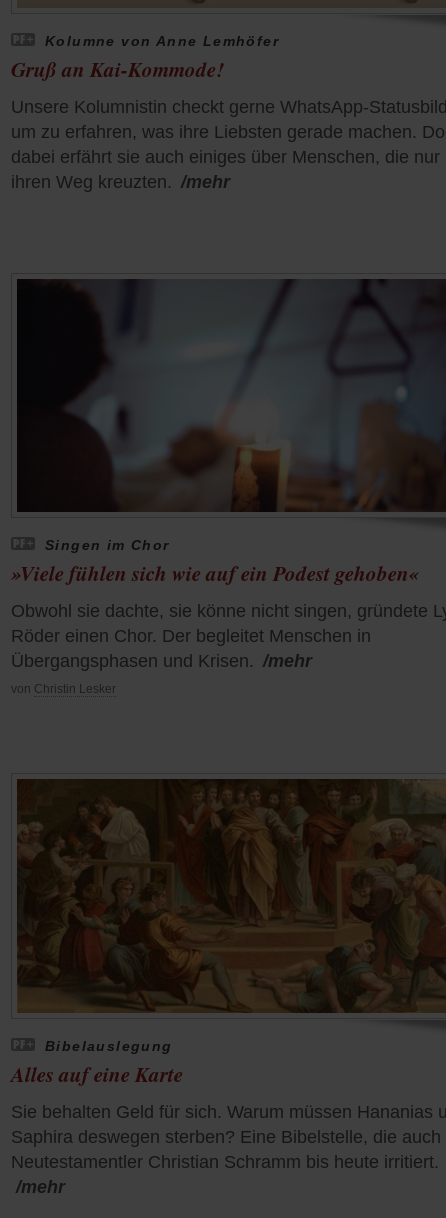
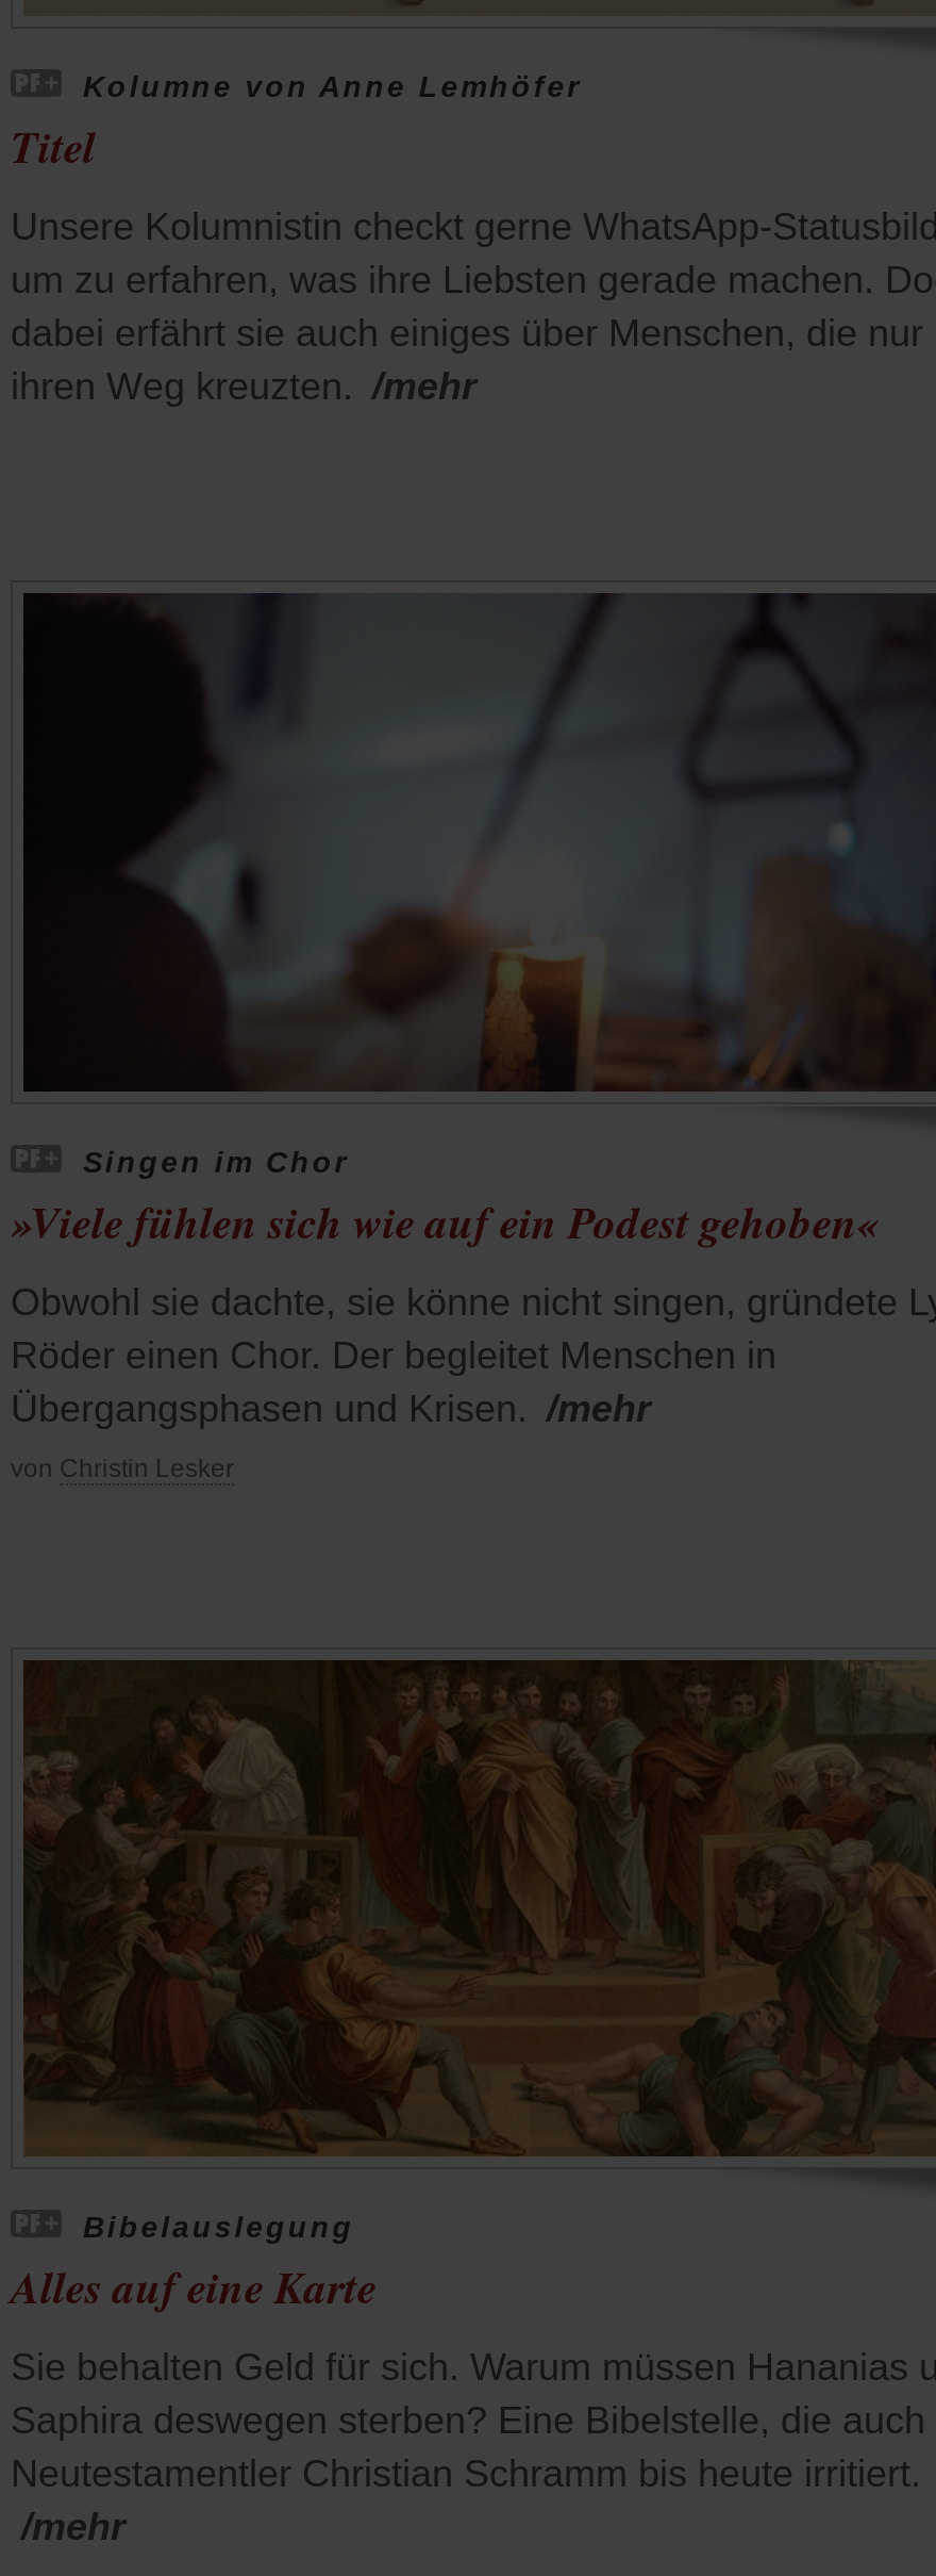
- Gruß an Kai-Kommode!
+ Titel
